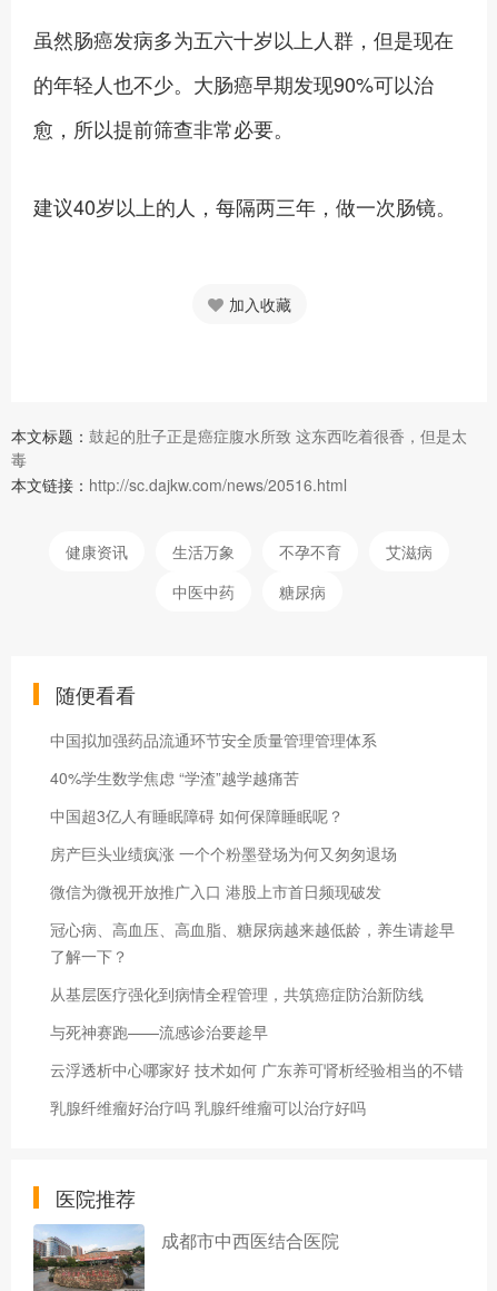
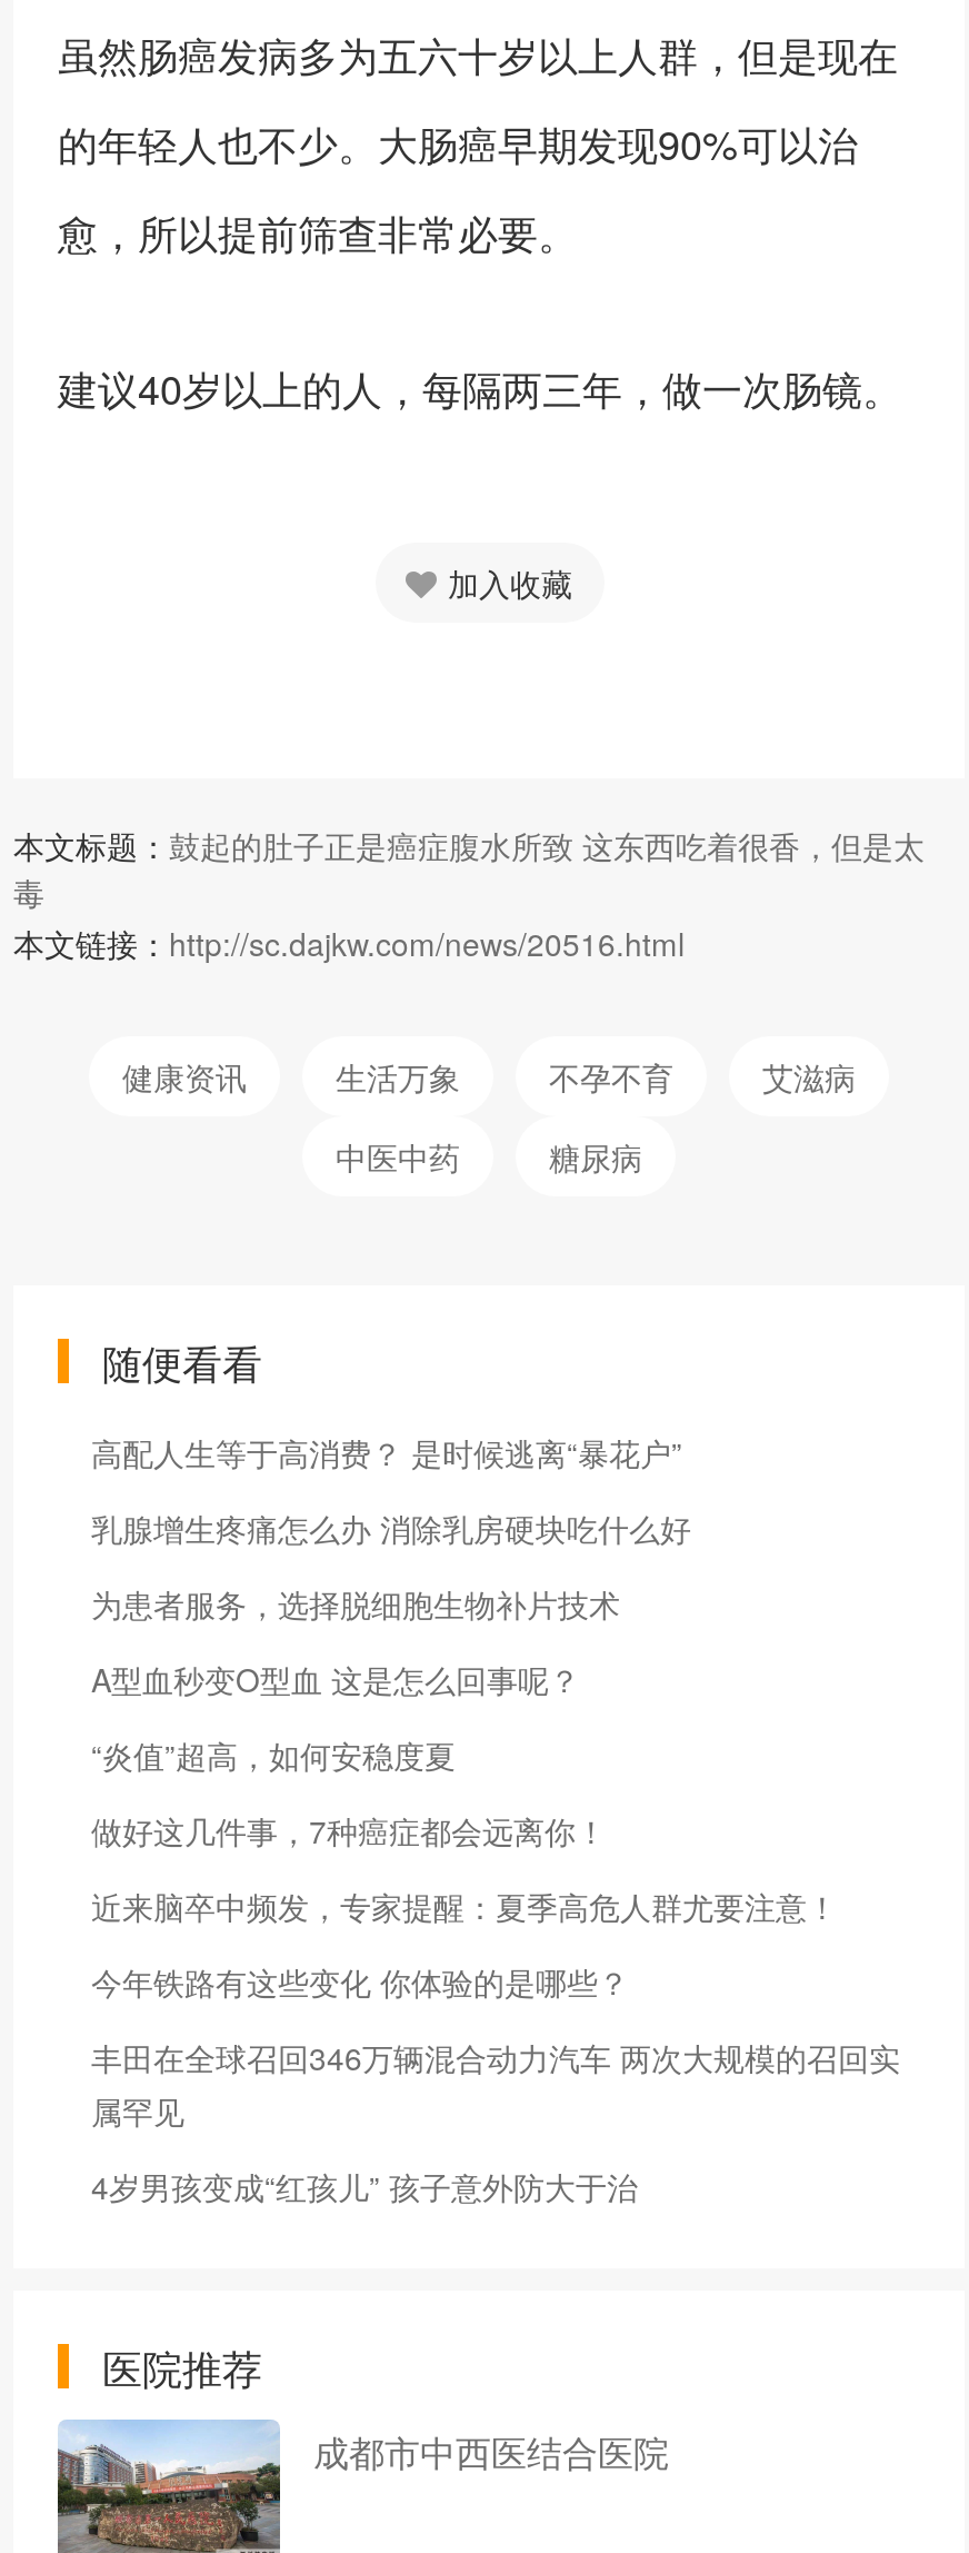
- 中国拟加强药品流通环节安全质量管理管理体系
+ 高配人生等于高消费？ 是时候逃离“暴花户”

- 40%学生数学焦虑 “学渣”越学越痛苦
+ 乳腺增生疼痛怎么办 消除乳房硬块吃什么好

- 中国超3亿人有睡眠障碍 如何保障睡眠呢？
+ 为患者服务，选择脱细胞生物补片技术

- 房产巨头业绩疯涨 一个个粉墨登场为何又匆匆退场
+ A型血秒变O型血 这是怎么回事呢？

- 微信为微视开放推广入口 港股上市首日频现破发
+ “炎值”超高，如何安稳度夏

- 冠心病、高血压、高血脂、糖尿病越来越低龄，养生请趁早
- 了解一下？
+ 做好这几件事，7种癌症都会远离你！

- 从基层医疗强化到病情全程管理，共筑癌症防治新防线
+ 近来脑卒中频发，专家提醒：夏季高危人群尤要注意！

- 与死神赛跑——流感诊治要趁早
+ 今年铁路有这些变化 你体验的是哪些？

- 云浮透析中心哪家好 技术如何 广东养可肾析经验相当的不错
+ 丰田在全球召回346万辆混合动力汽车 两次大规模的召回实
+ 属罕见

- 乳腺纤维瘤好治疗吗 乳腺纤维瘤可以治疗好吗
+ 4岁男孩变成“红孩儿” 孩子意外防大于治
